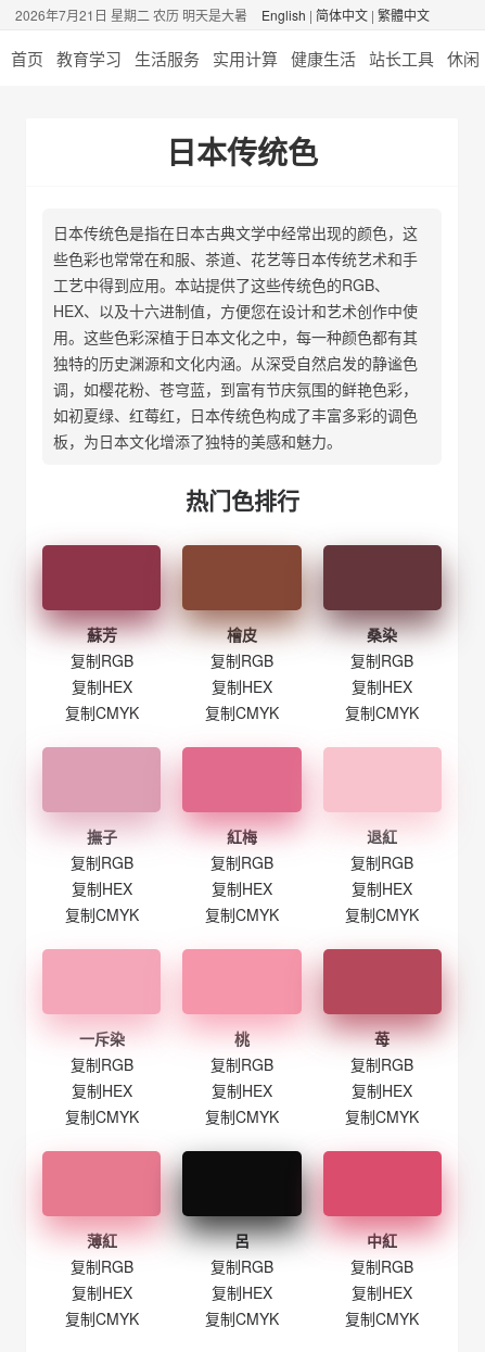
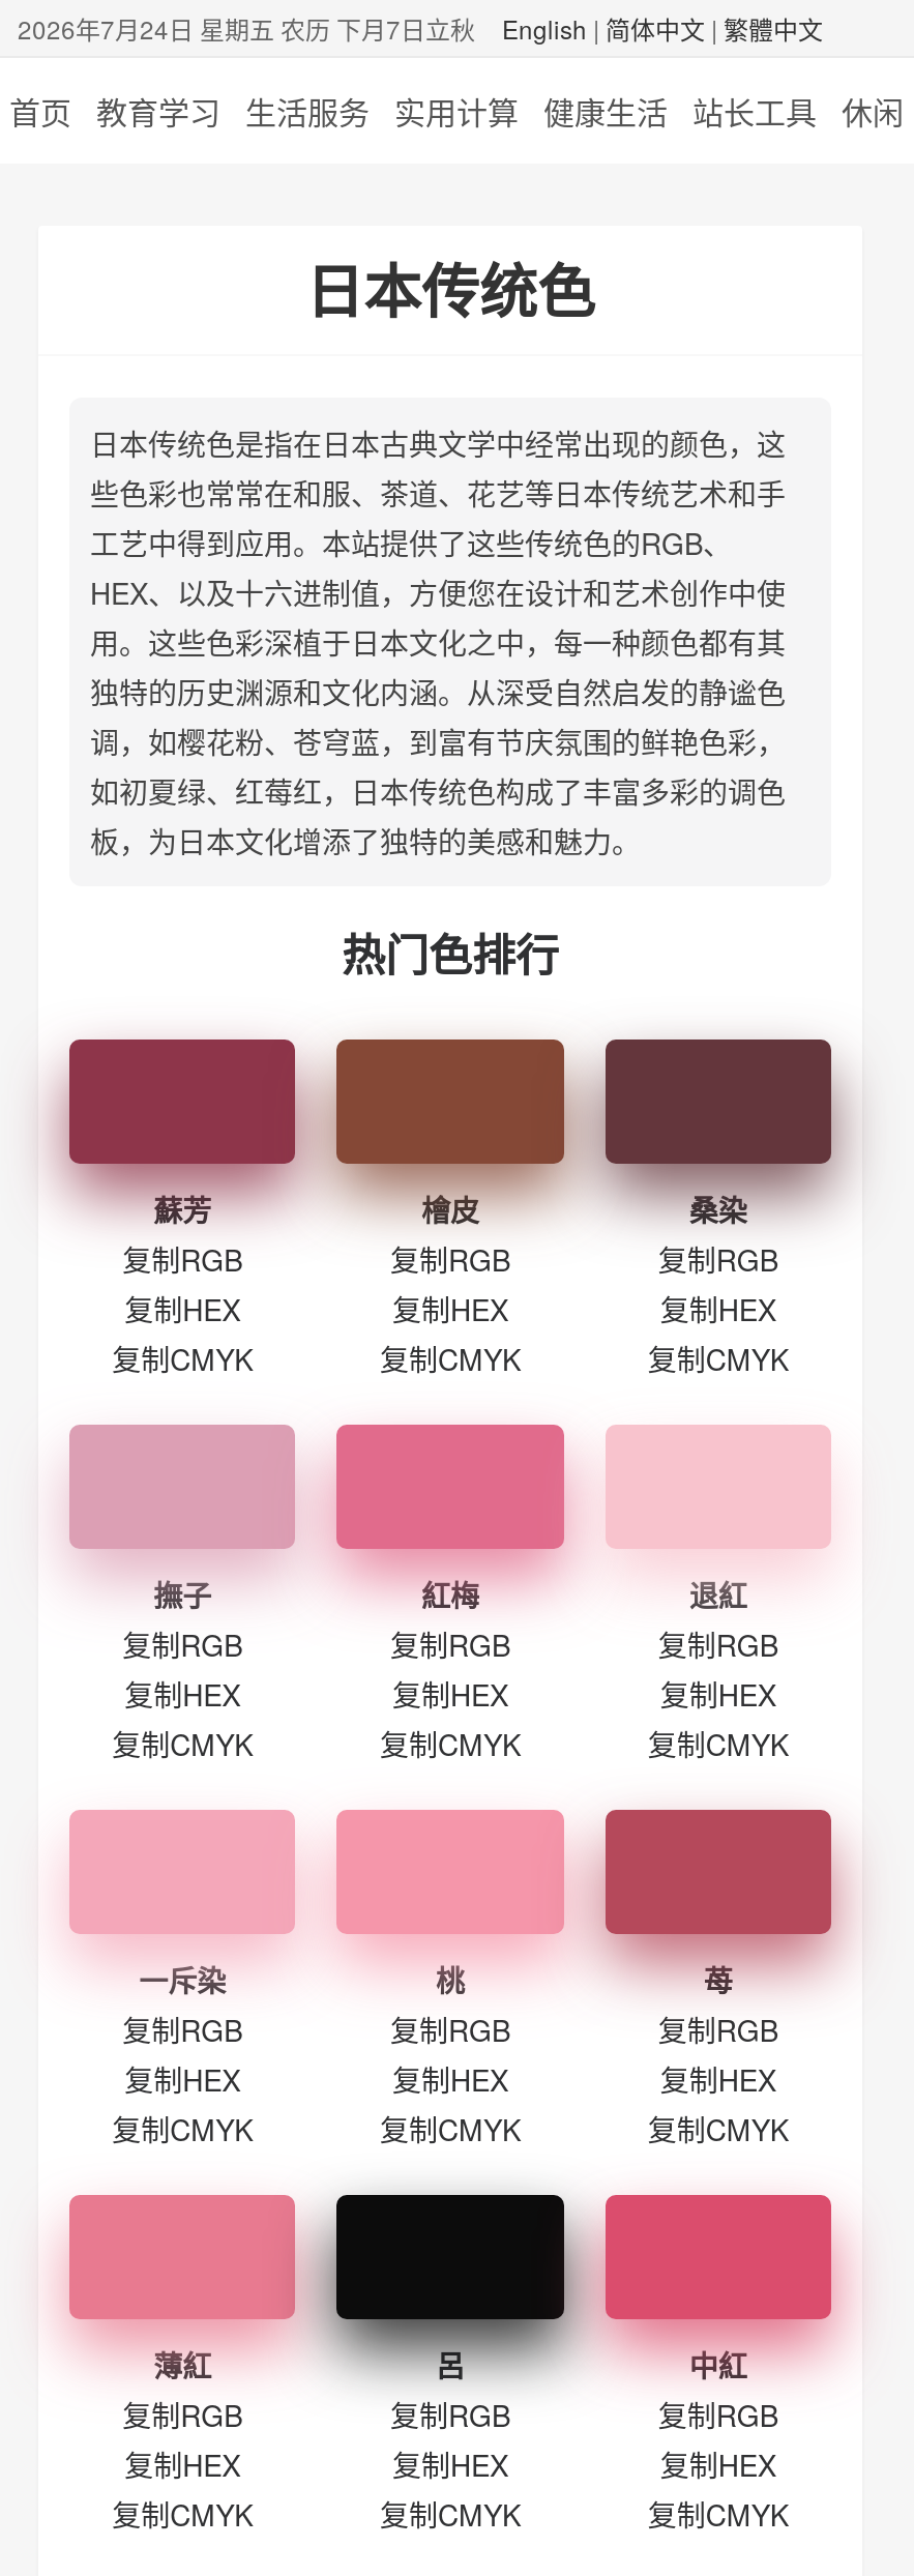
- 2026年7月21日 星期二 农历 明天是大暑
+ 2026年7月24日 星期五 农历 下月7日立秋
